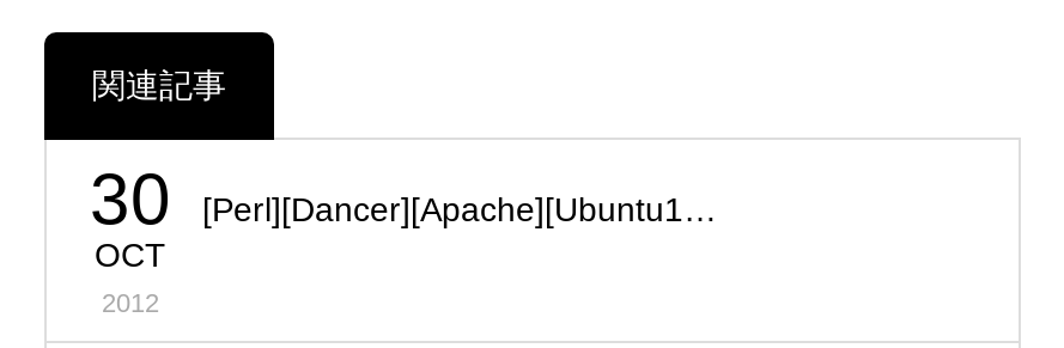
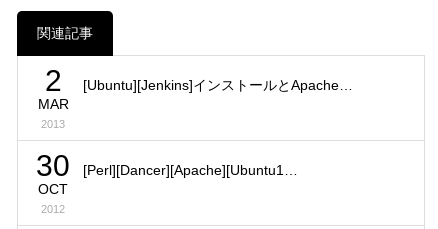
+ 2
+ MAR
+ 2013

+ [Ubuntu][Jenkins]インストールとApache…
